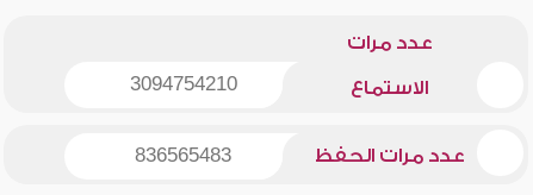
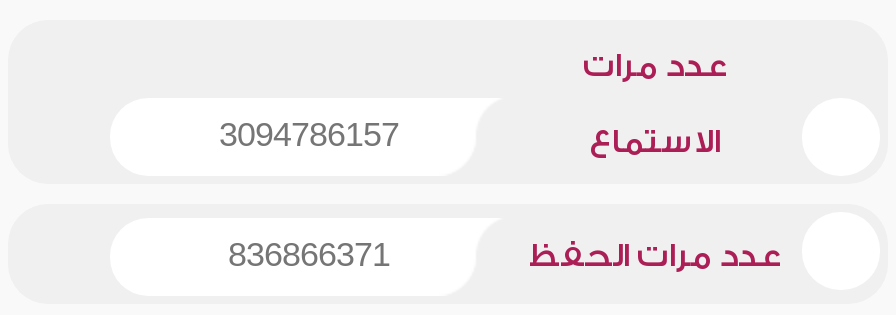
- 3094754210
+ 3094786157

- 836565483
+ 836866371
